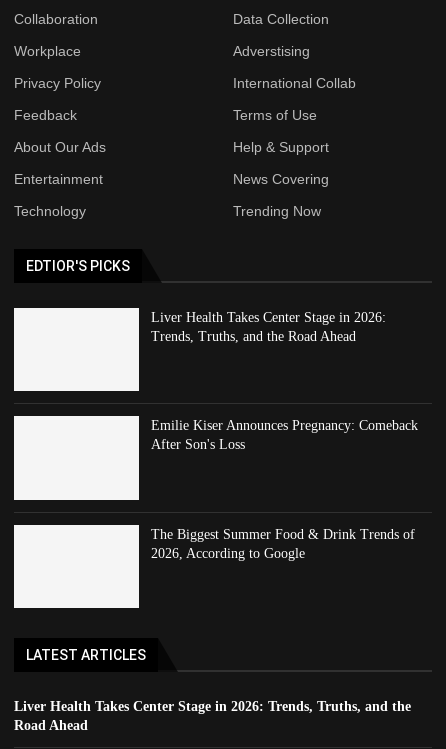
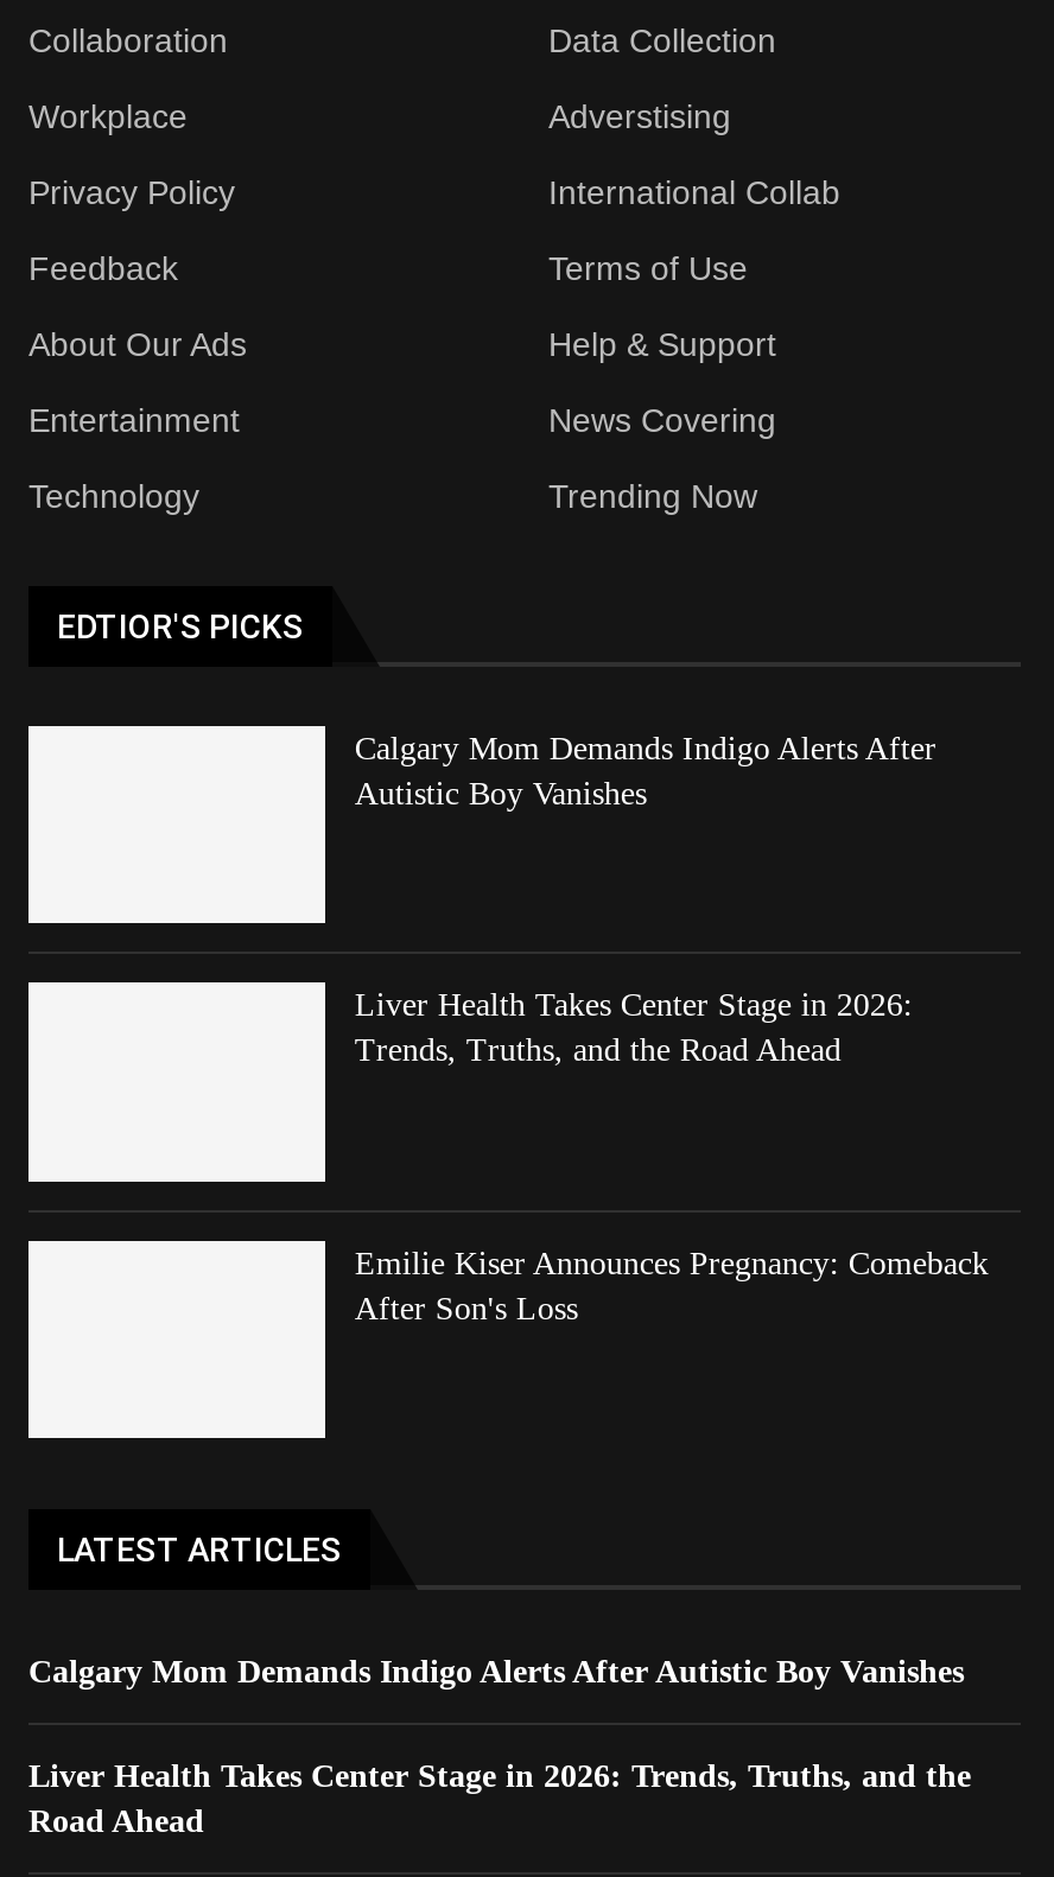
+ Calgary Mom Demands Indigo Alerts After
+ Autistic Boy Vanishes

moved down: Liver Health Takes Center Stage in 2026: | Trends, Truths, and the Road Ahead | Emilie Kiser Announces Pregnancy: Comeback | After Son's Loss

- The Biggest Summer Food & Drink Trends of
- 2026, According to Google

+ Calgary Mom Demands Indigo Alerts After Autistic Boy Vanishes
